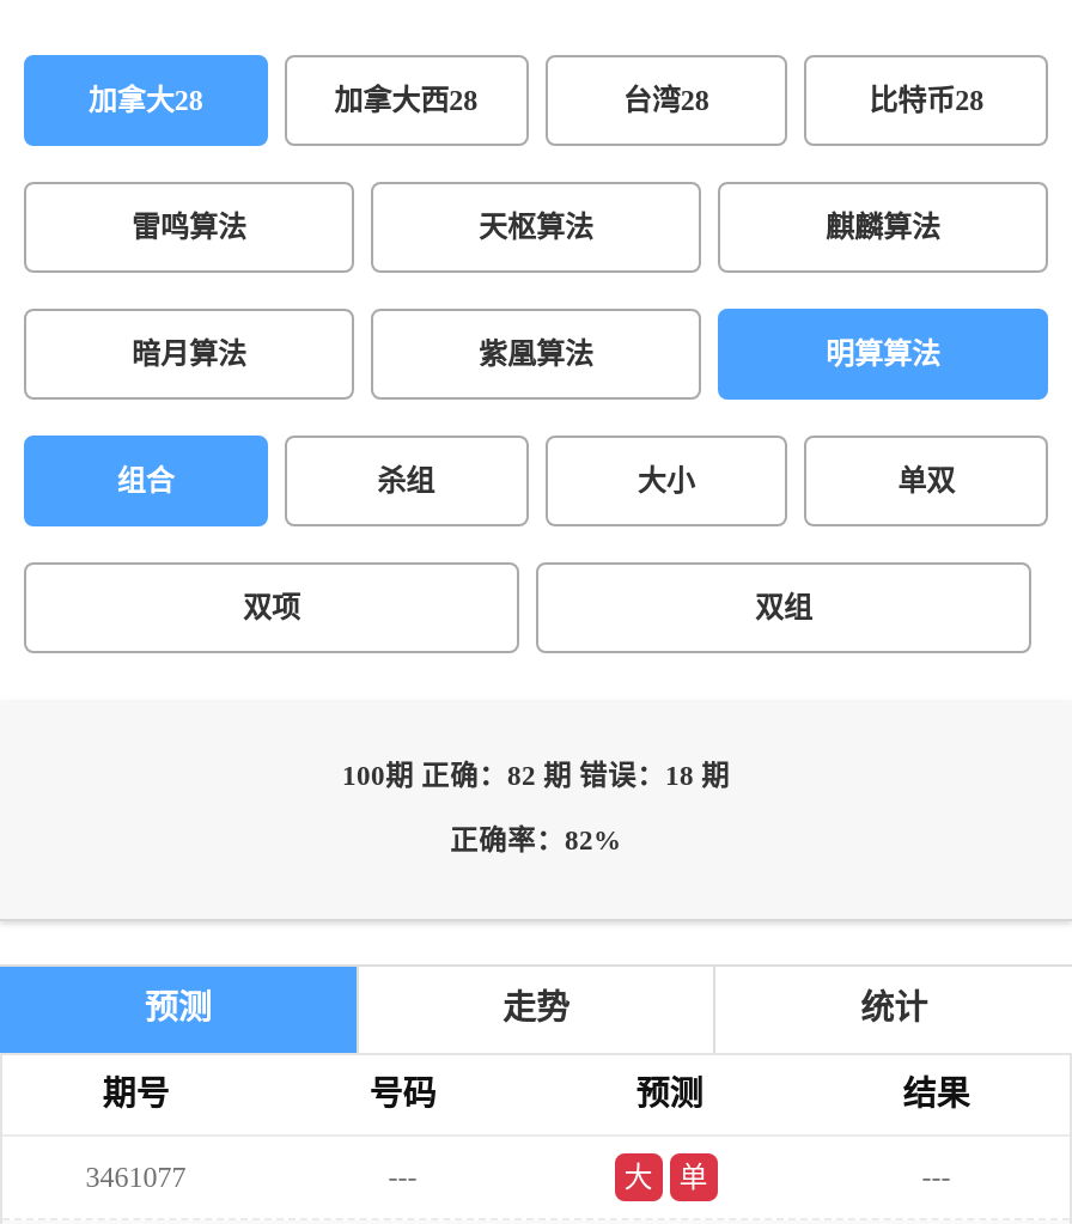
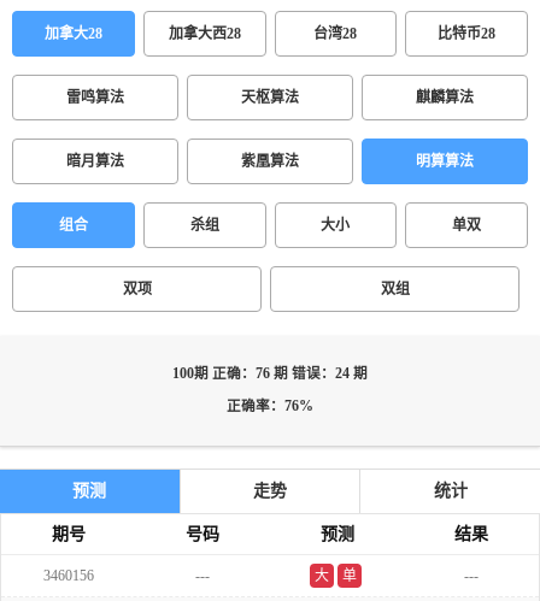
- 100期 正确：82 期 错误：18 期
+ 100期 正确：76 期 错误：24 期

- 正确率：82%
+ 正确率：76%

- 3461077
+ 3460156
